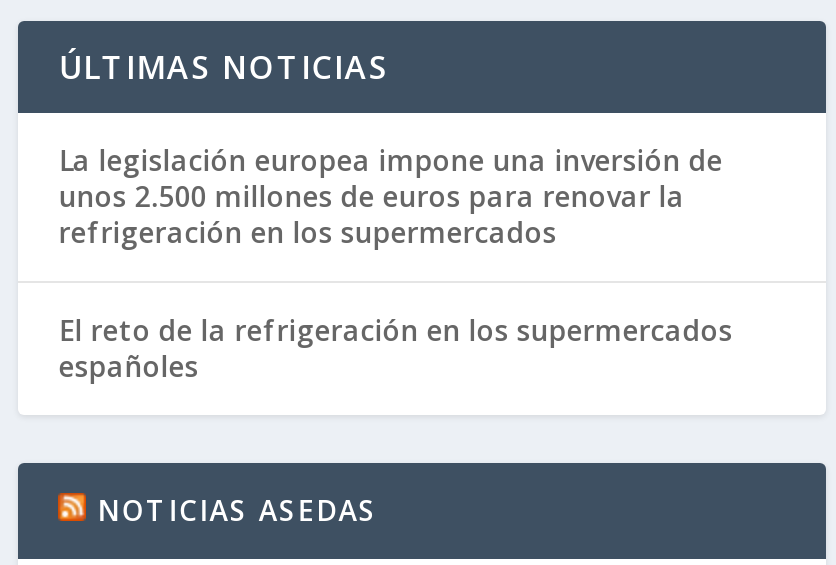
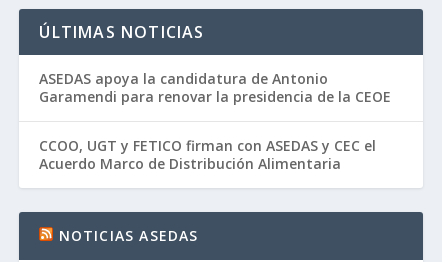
- La legislación europea impone una inversión de
- unos 2.500 millones de euros para renovar la
- refrigeración en los supermercados
+ ASEDAS apoya la candidatura de Antonio
+ Garamendi para renovar la presidencia de la CEOE

- El reto de la refrigeración en los supermercados
- españoles
+ CCOO, UGT y FETICO firman con ASEDAS y CEC el
+ Acuerdo Marco de Distribución Alimentaria
